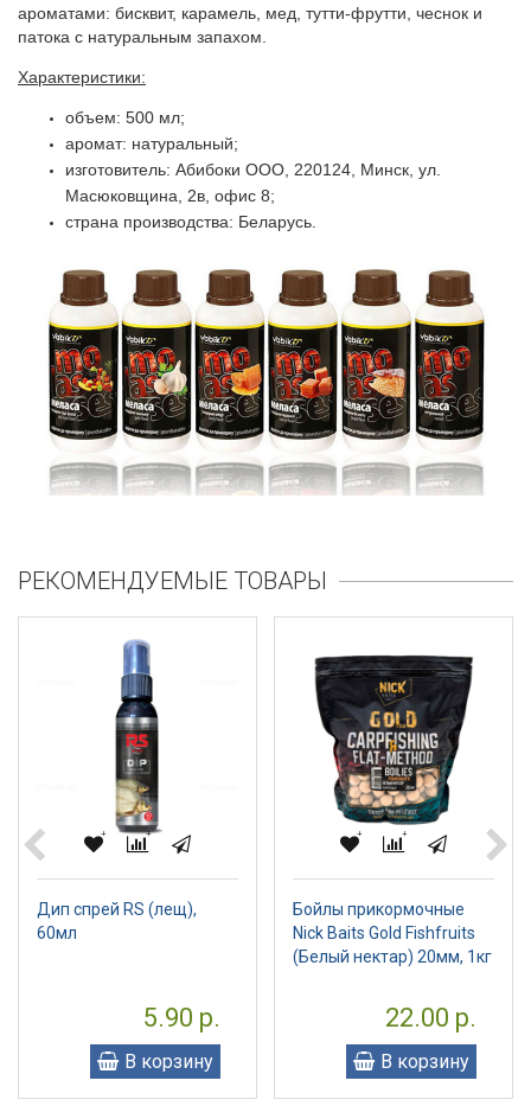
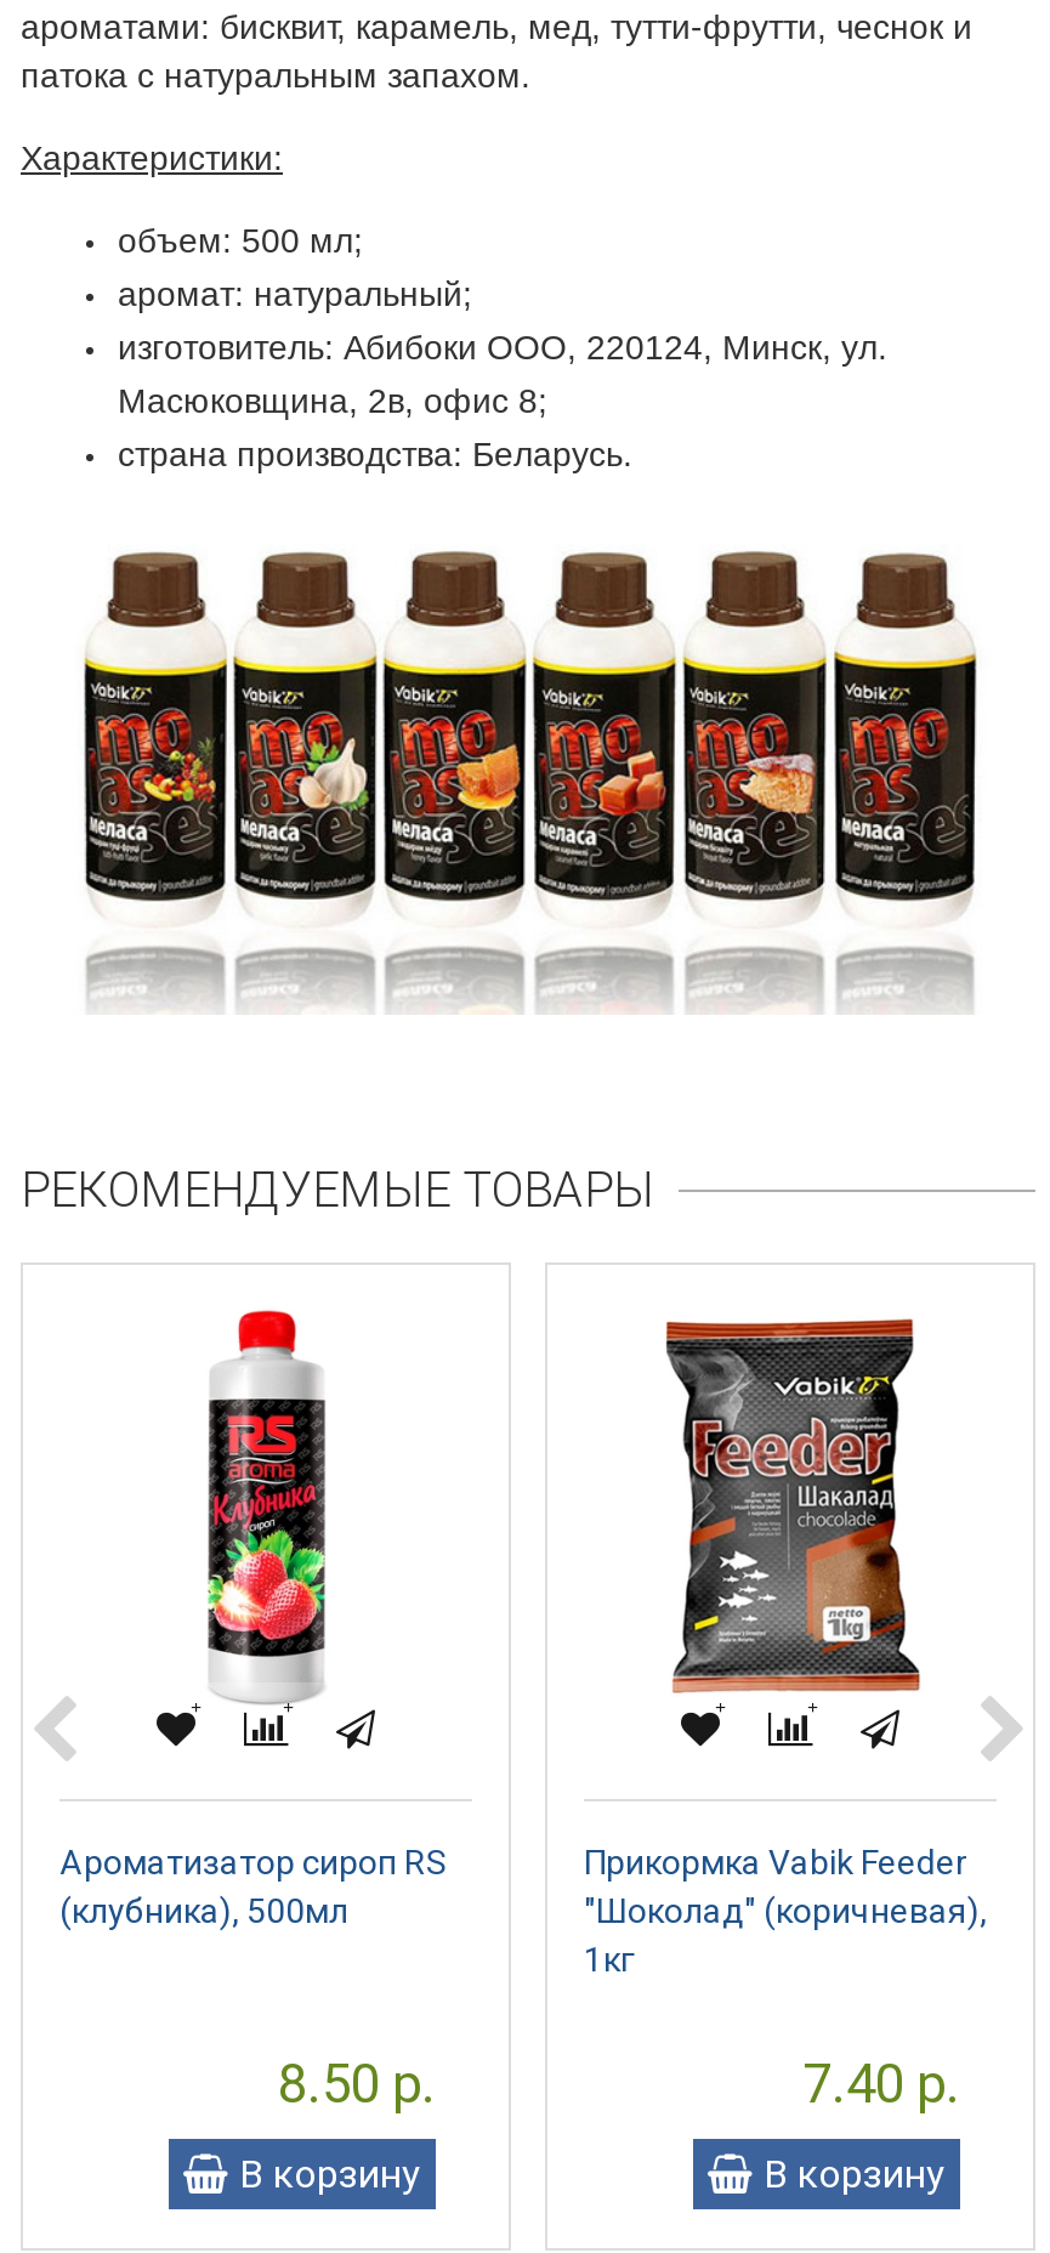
- [image]
+ [image]

- [image]
+ [image]

- Дип спрей RS (лещ),
- 60мл
+ Ароматизатор сироп RS
+ (клубника), 500мл

- Бойлы прикормочные
- Nick Baits Gold Fishfruits
- (Белый нектар) 20мм, 1кг
+ Прикормка Vabik Feeder
+ "Шоколад" (коричневая),
+ 1кг

- 5.90 р.
+ 8.50 р.

- 22.00 р.
+ 7.40 р.
